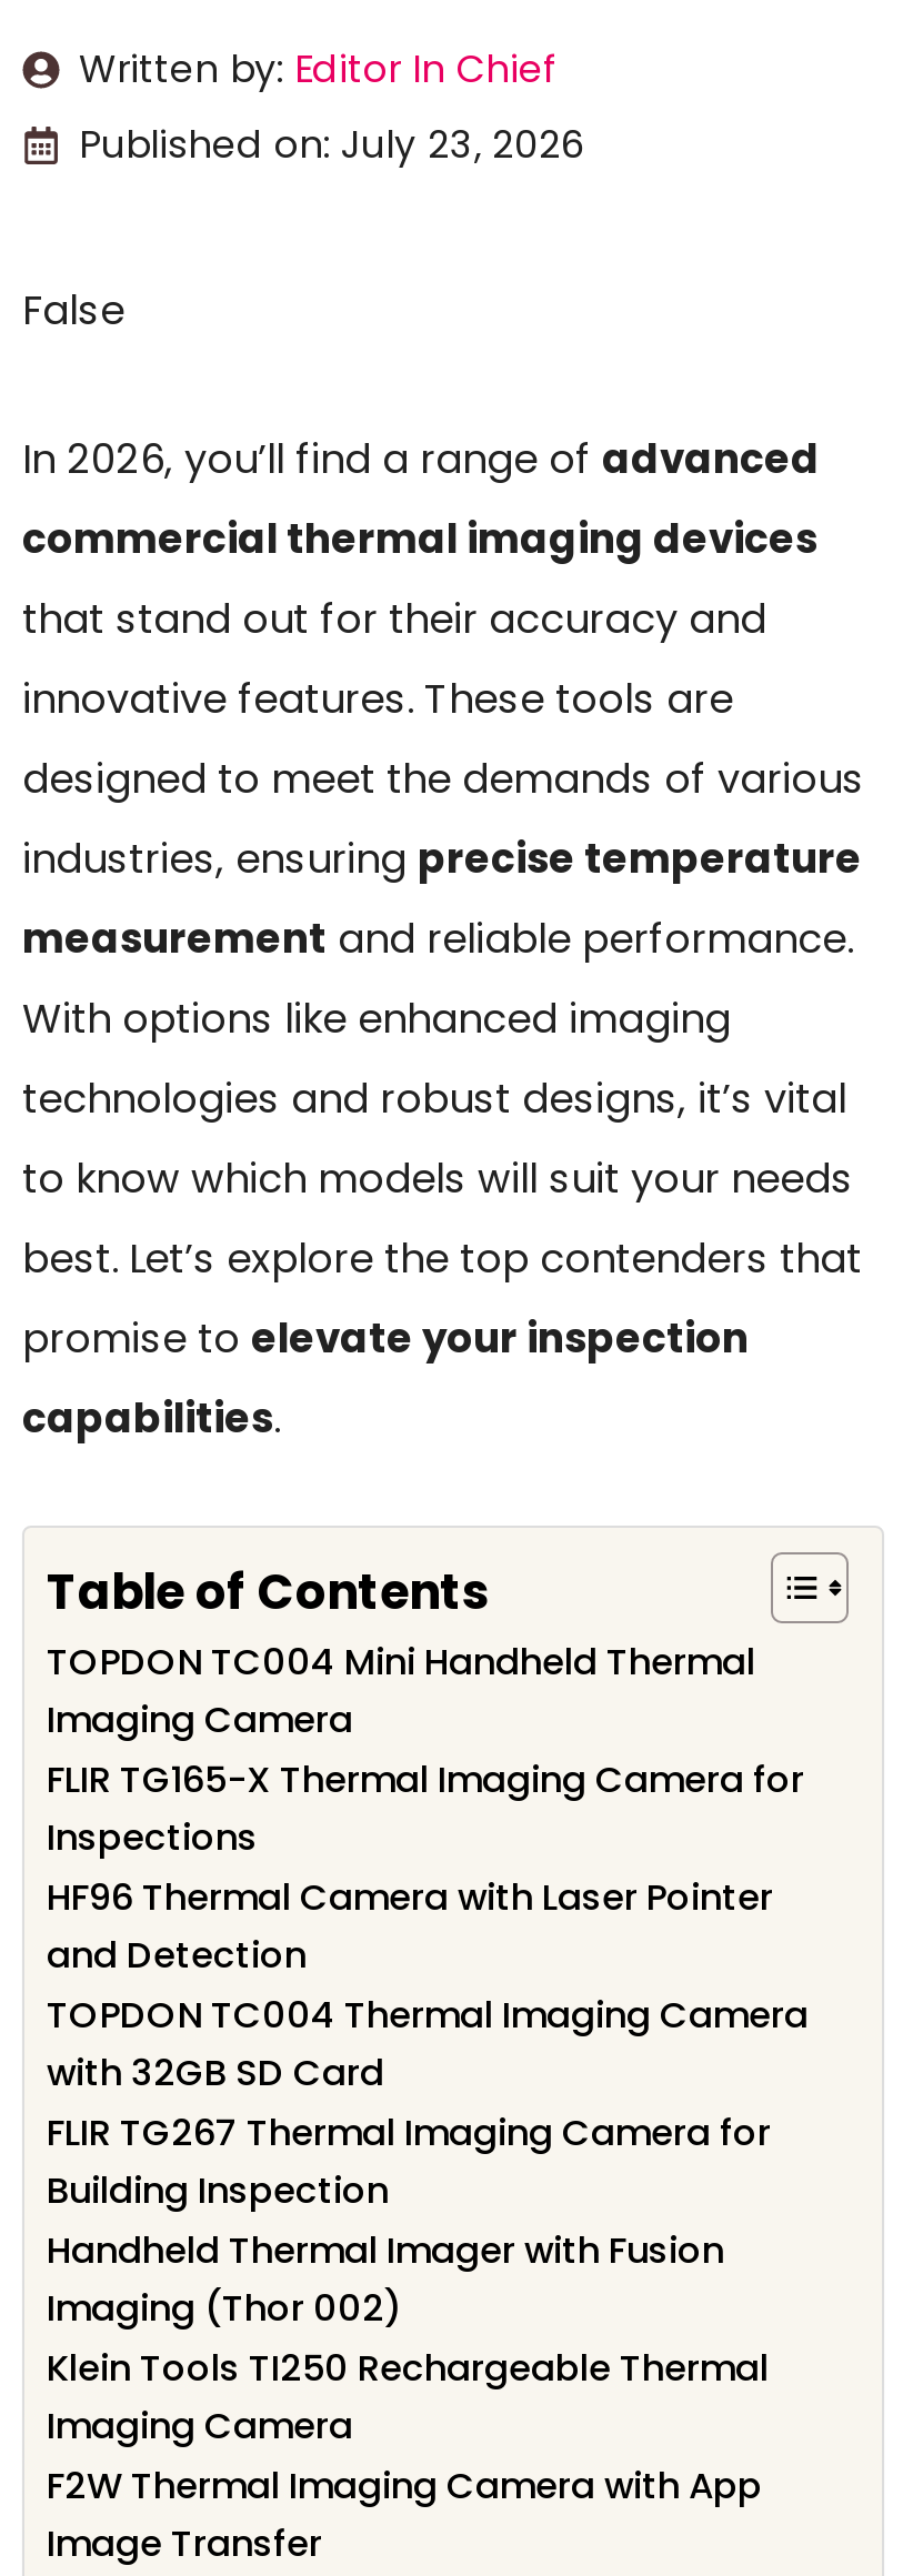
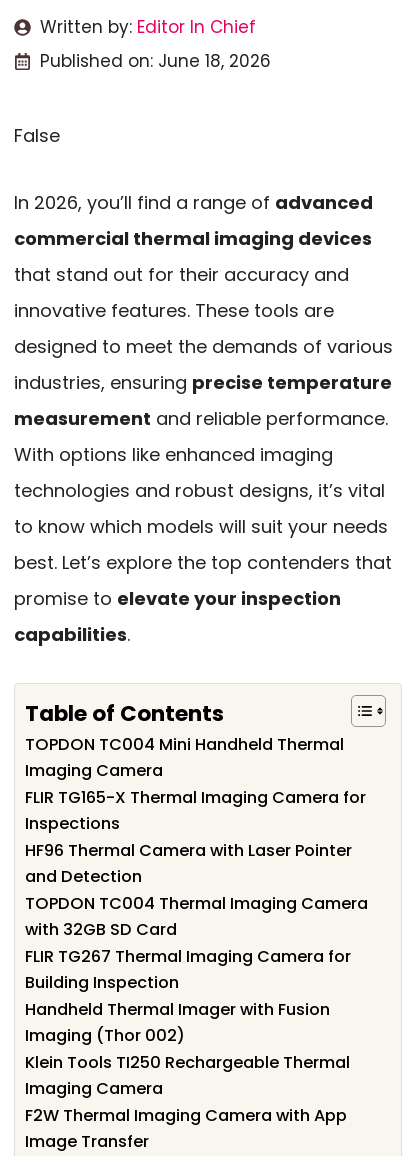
- Published on: July 23, 2026
+ Published on: June 18, 2026
